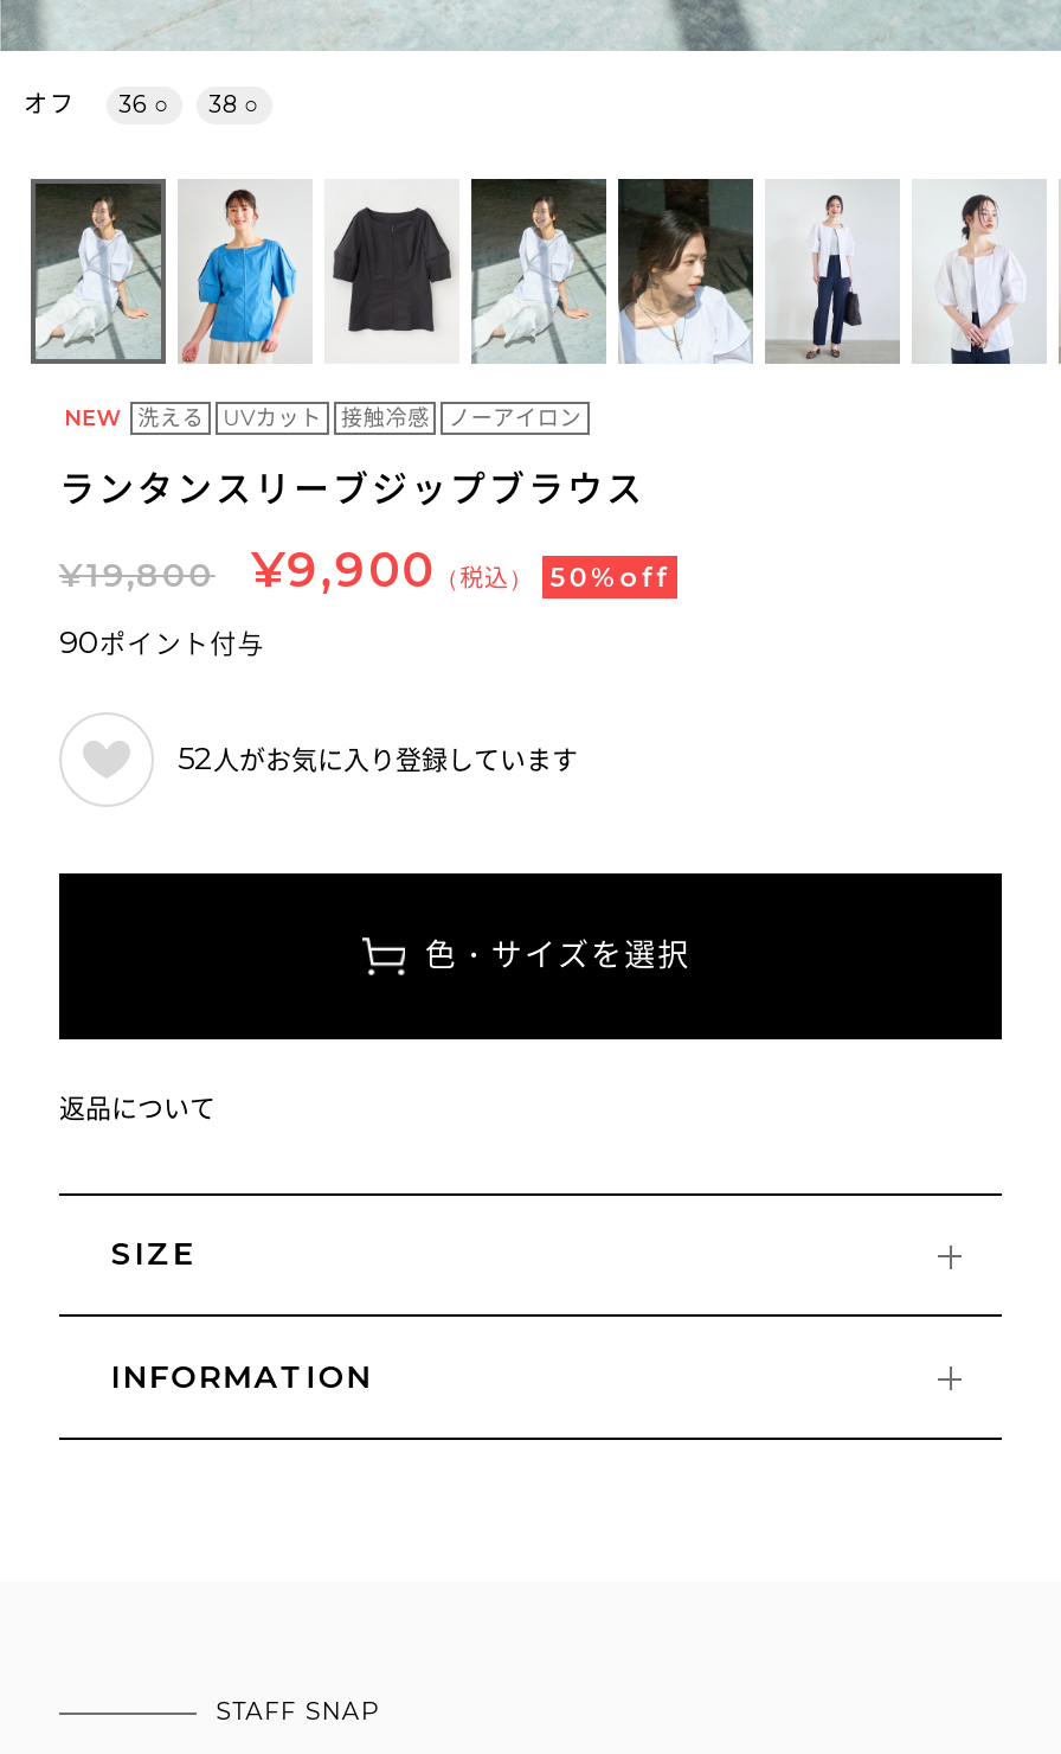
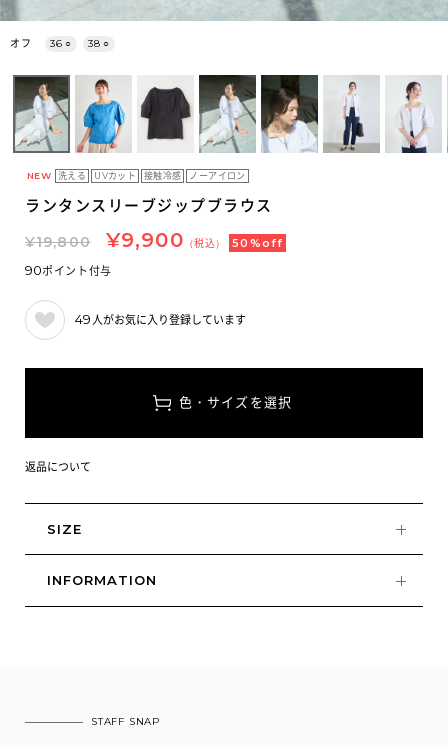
- 52人がお気に入り登録しています
+ 49人がお気に入り登録しています
